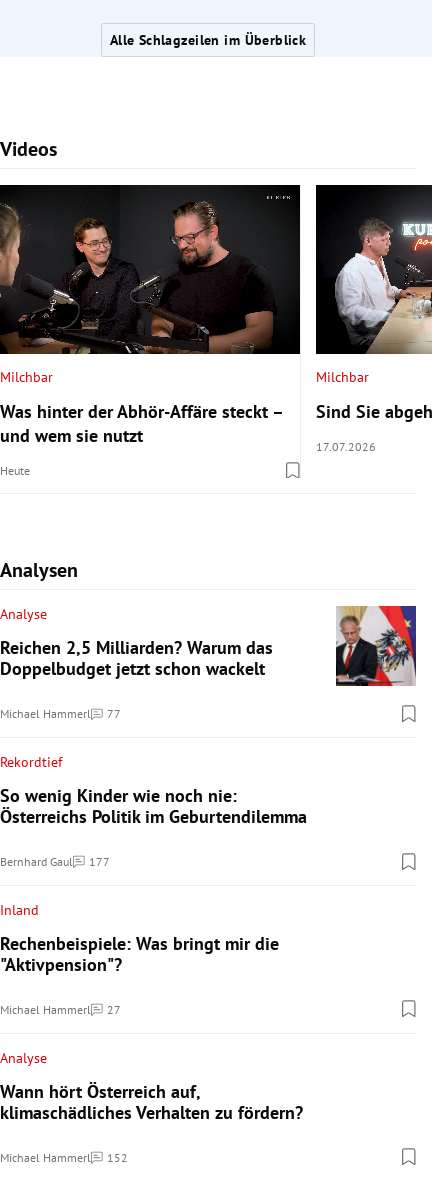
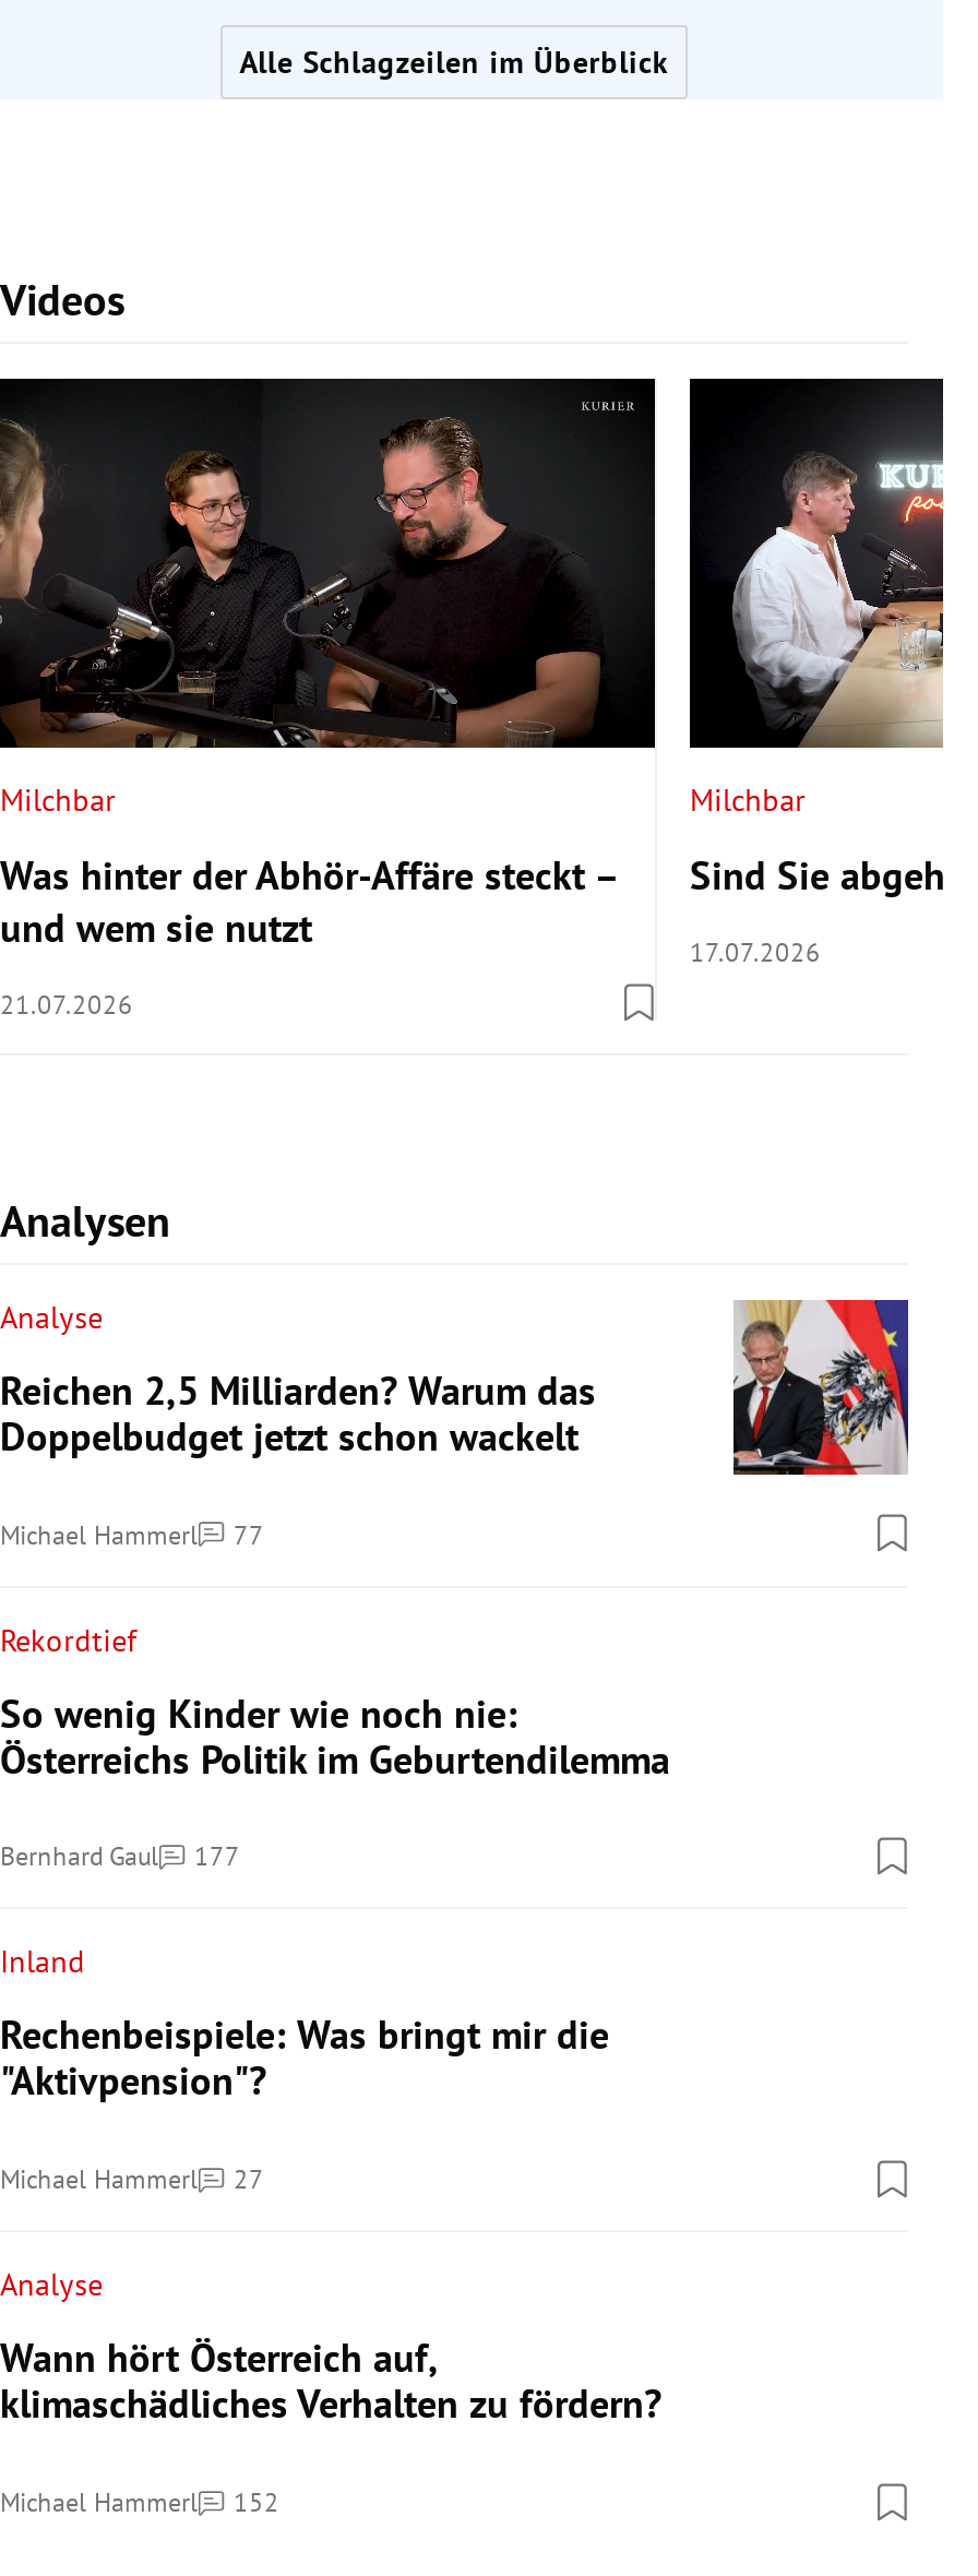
- Heute
+ 21.07.2026
